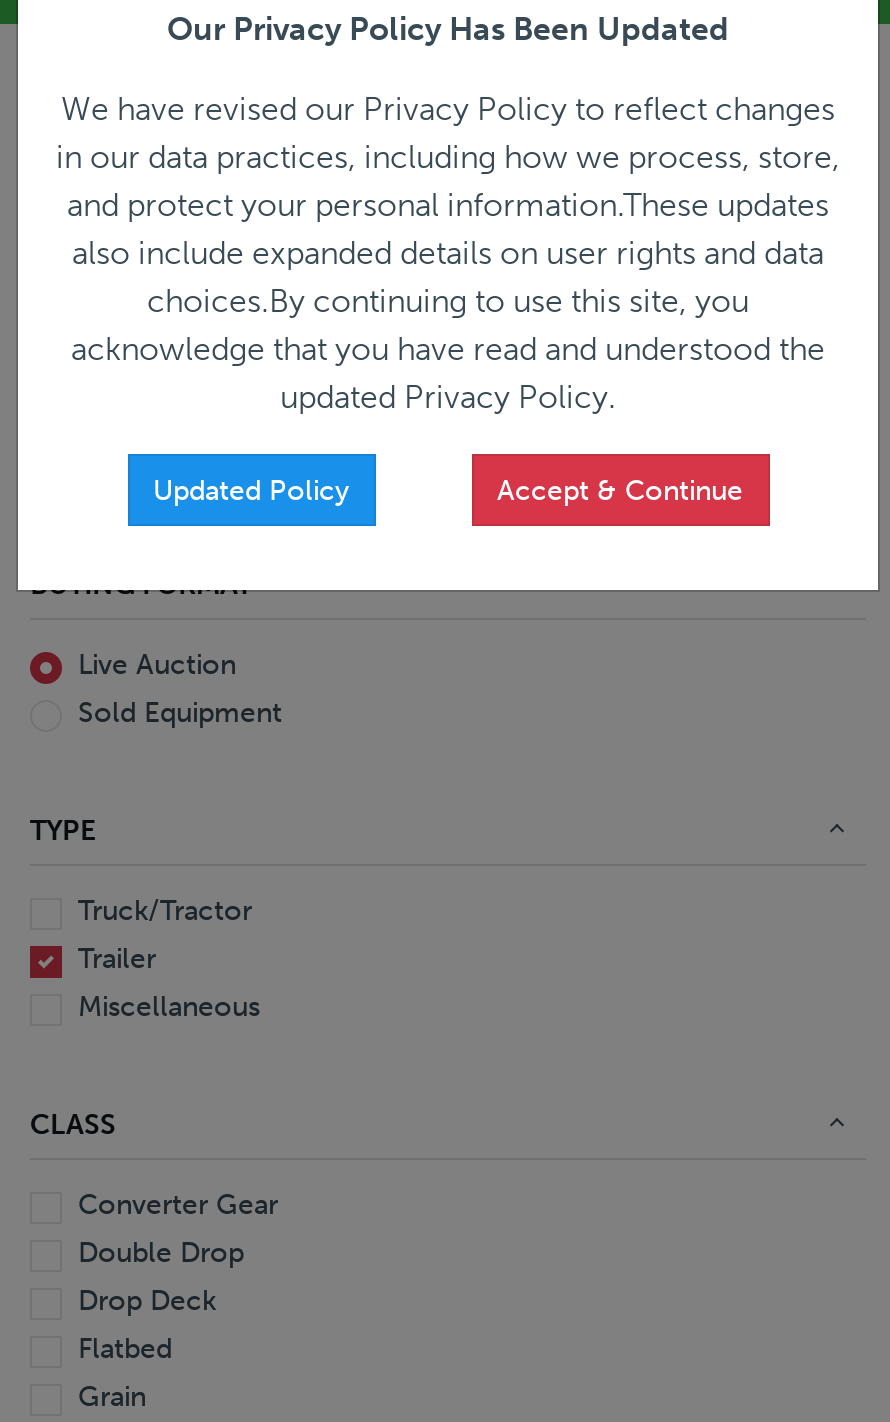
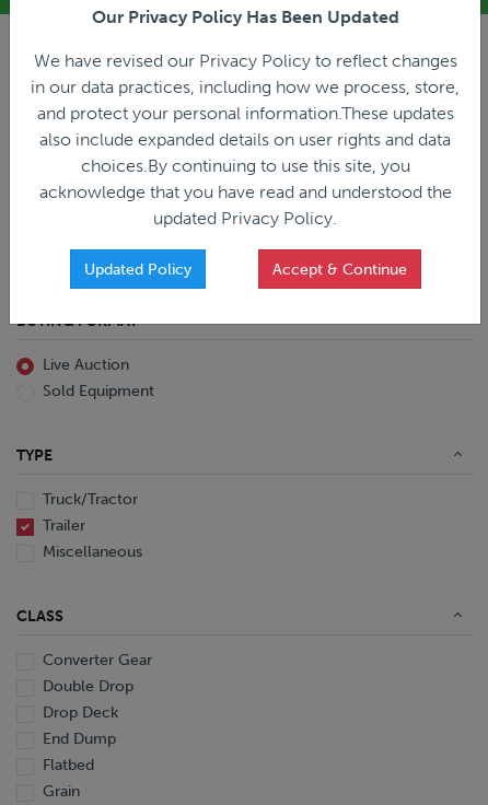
+ End Dump
